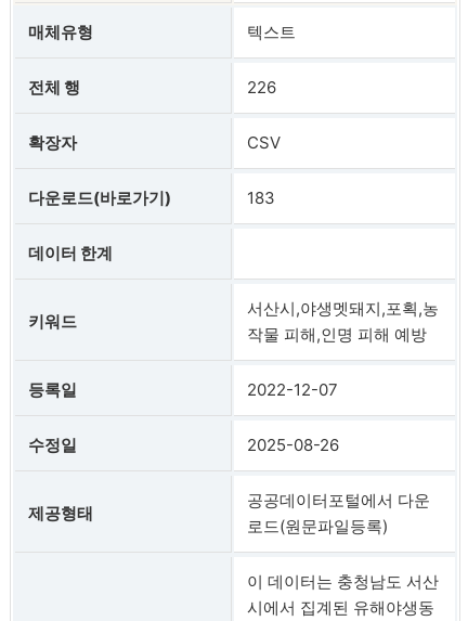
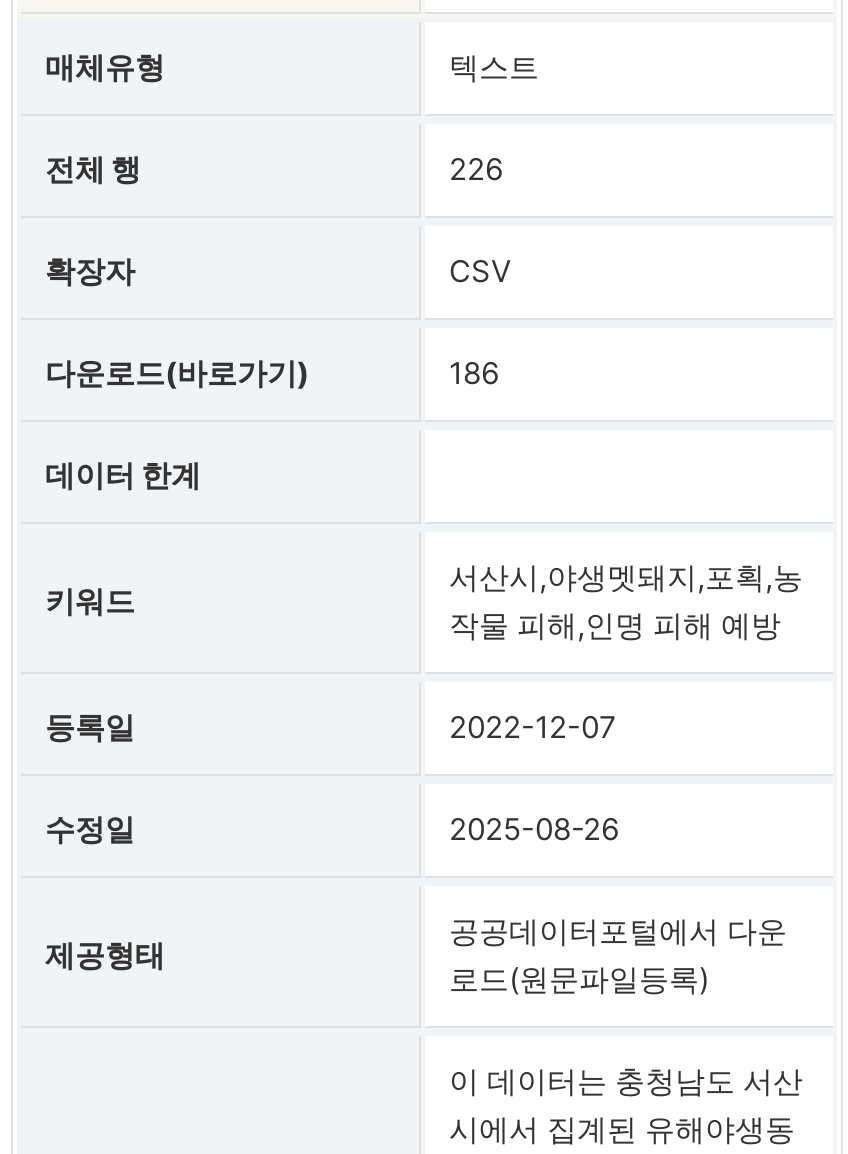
- 183
+ 186
